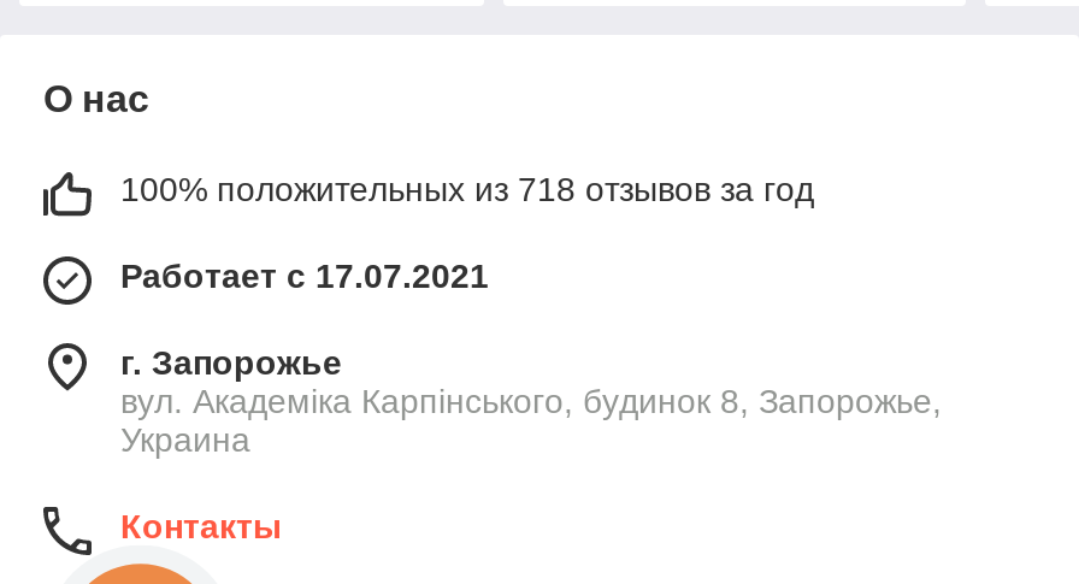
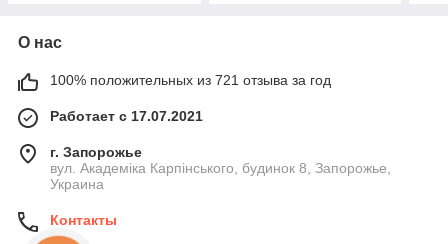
- 100% положительных из 718 отзывов за год
+ 100% положительных из 721 отзыва за год
